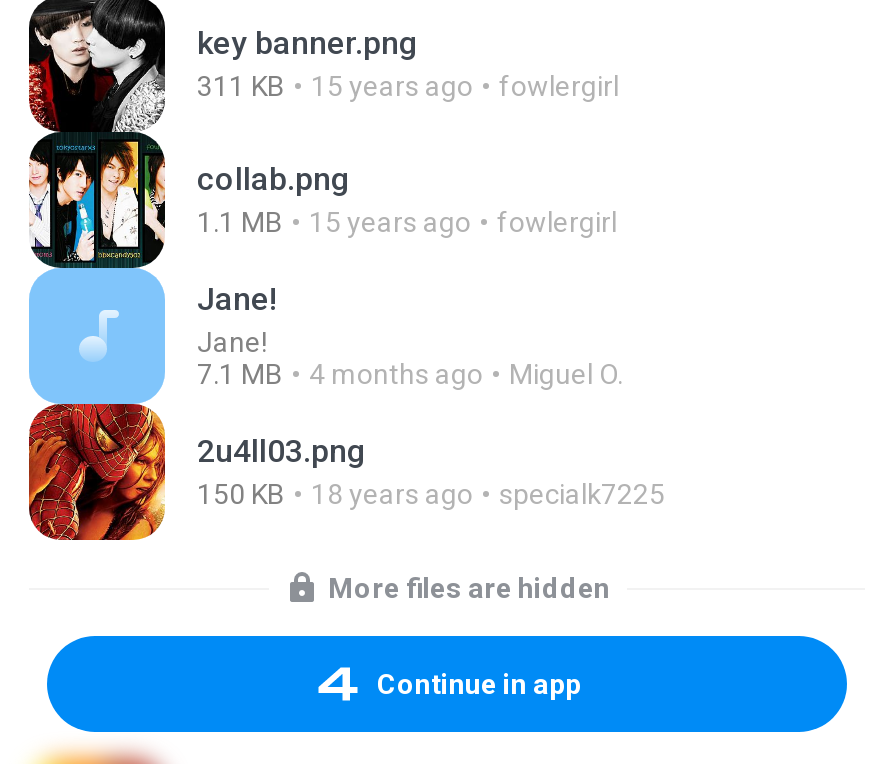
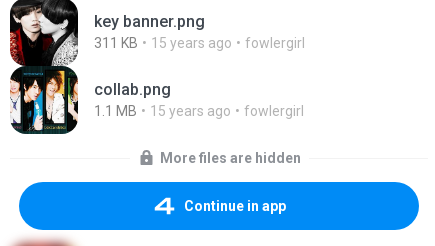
- [image]
- Jane!
- Jane!
- 7.1 MB
- 4 months ago
- Miguel O.
- 2u4ll03.png
- 150 KB
- 18 years ago
- specialk7225
